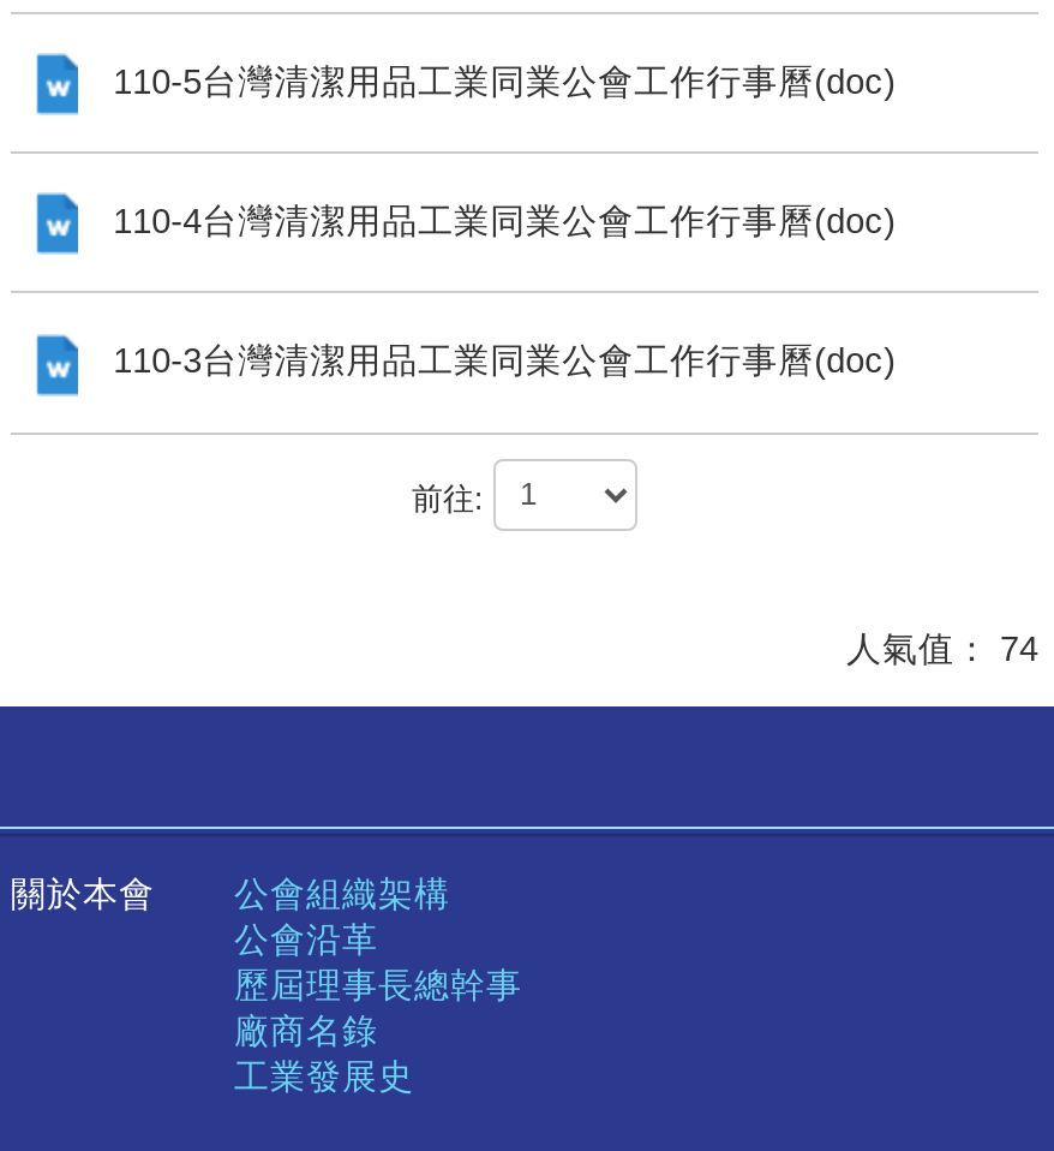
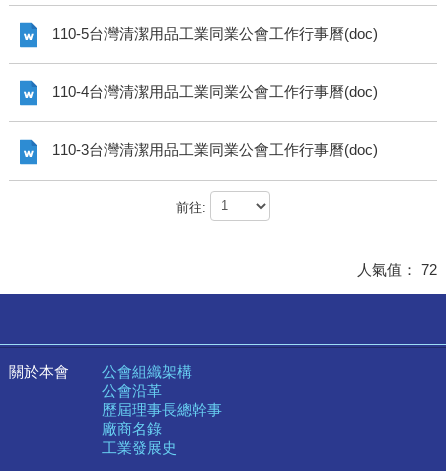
- 人氣值： 74
+ 人氣值： 72
